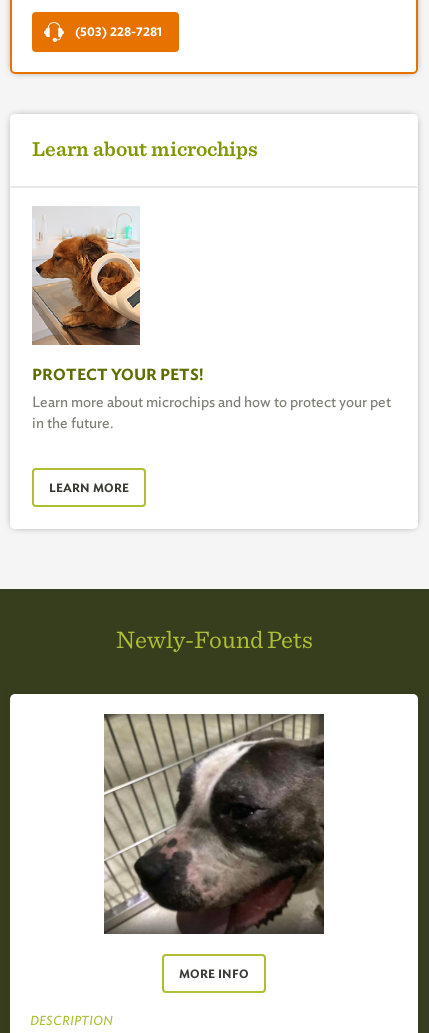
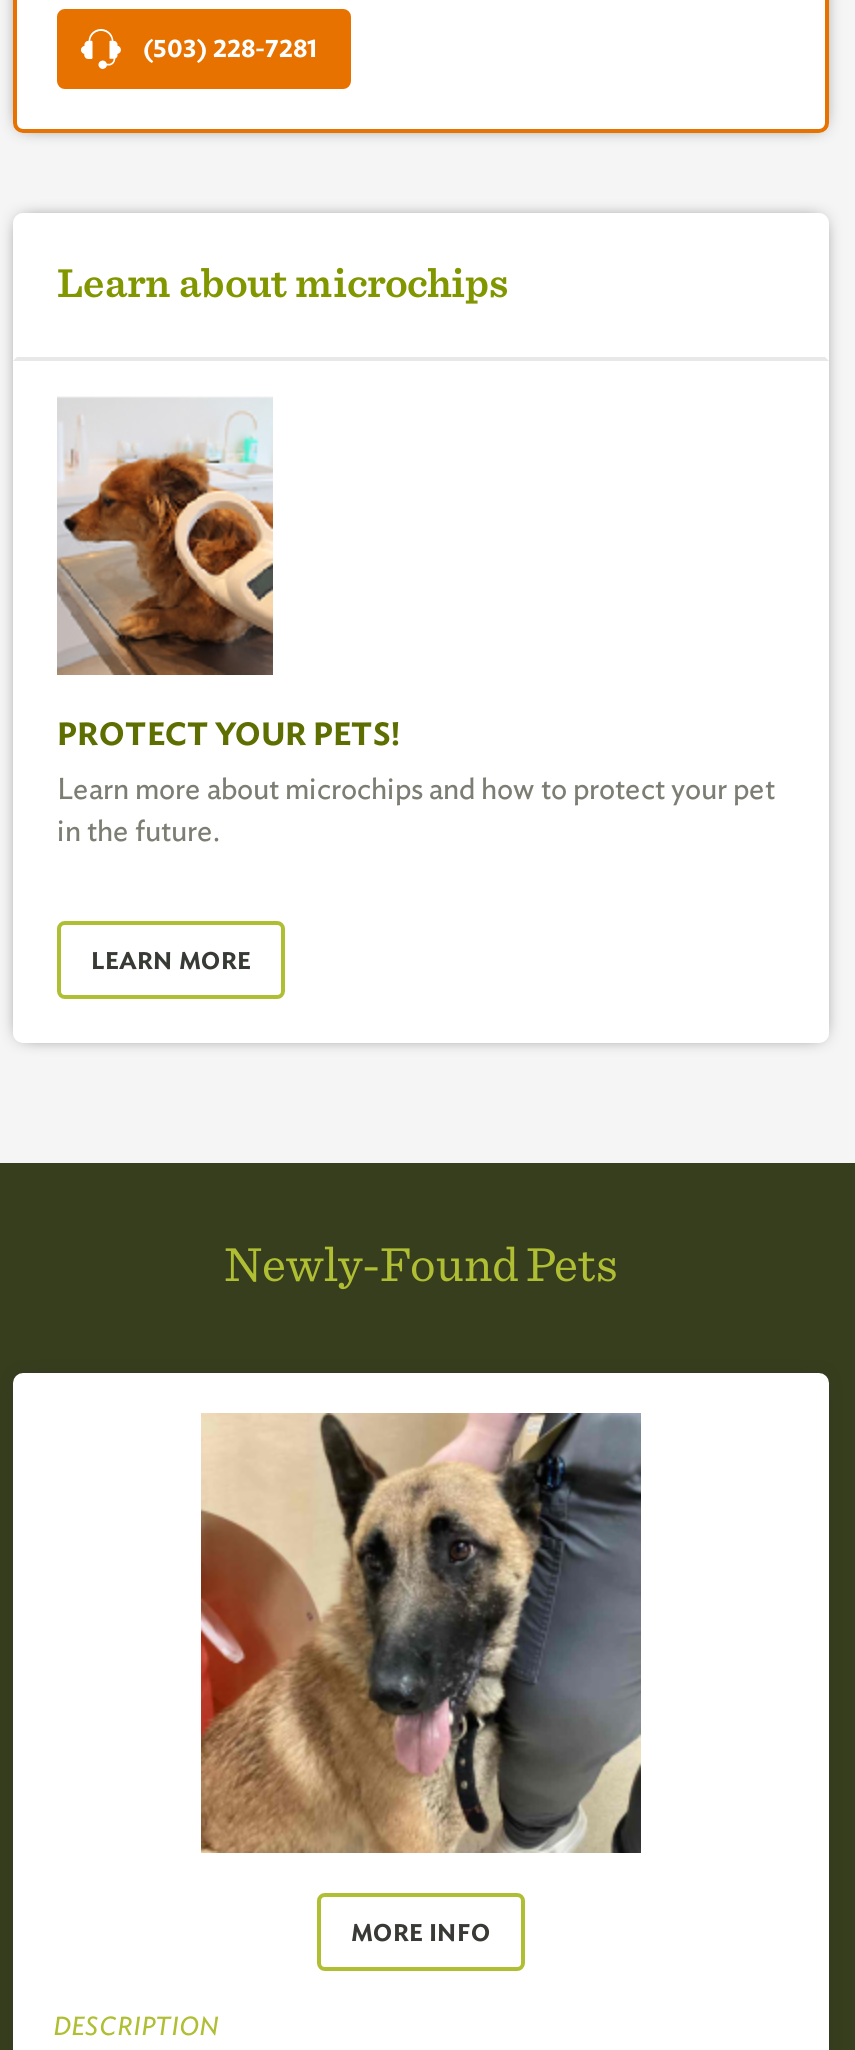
- [image]
+ [image]
